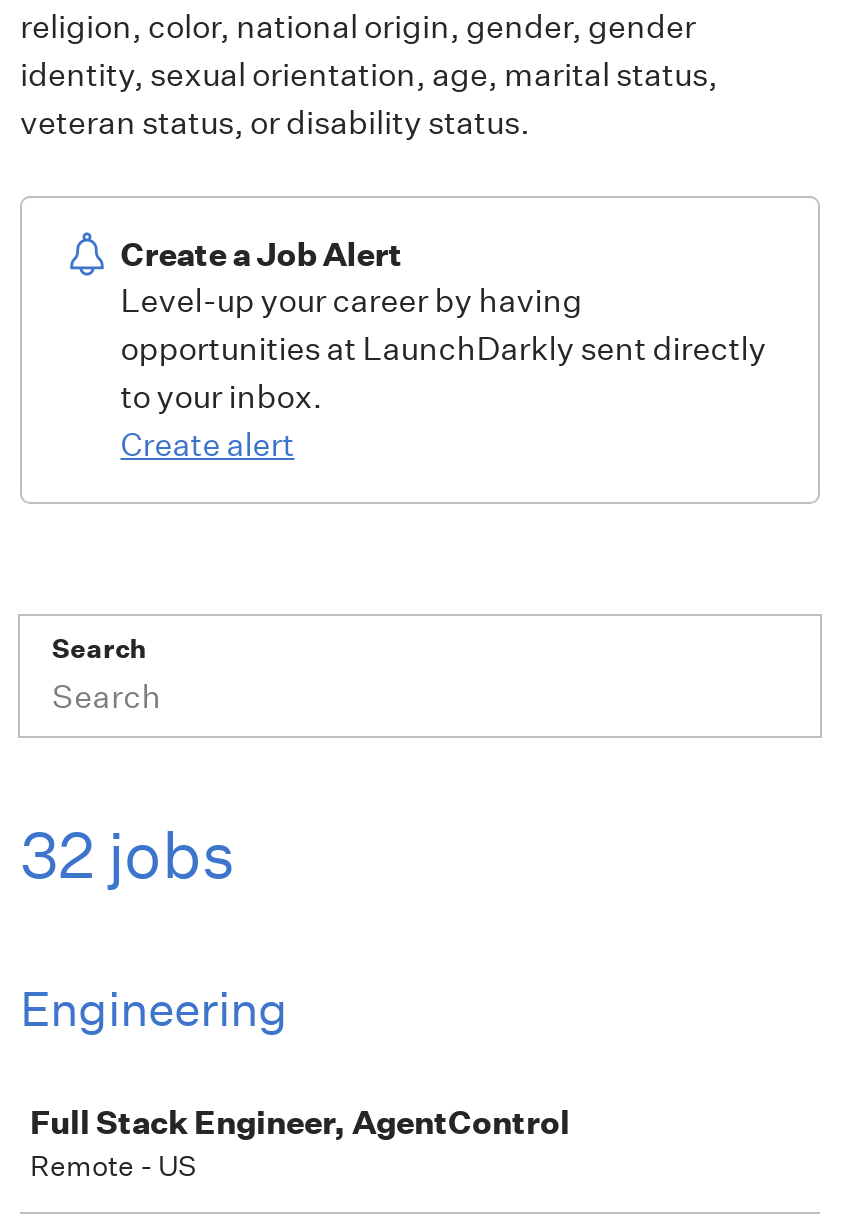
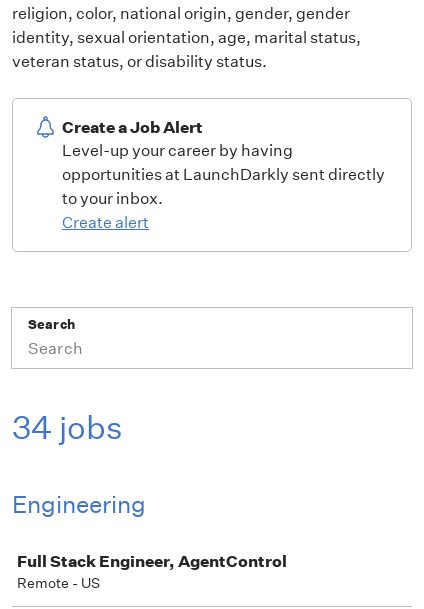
- 32 jobs
+ 34 jobs
